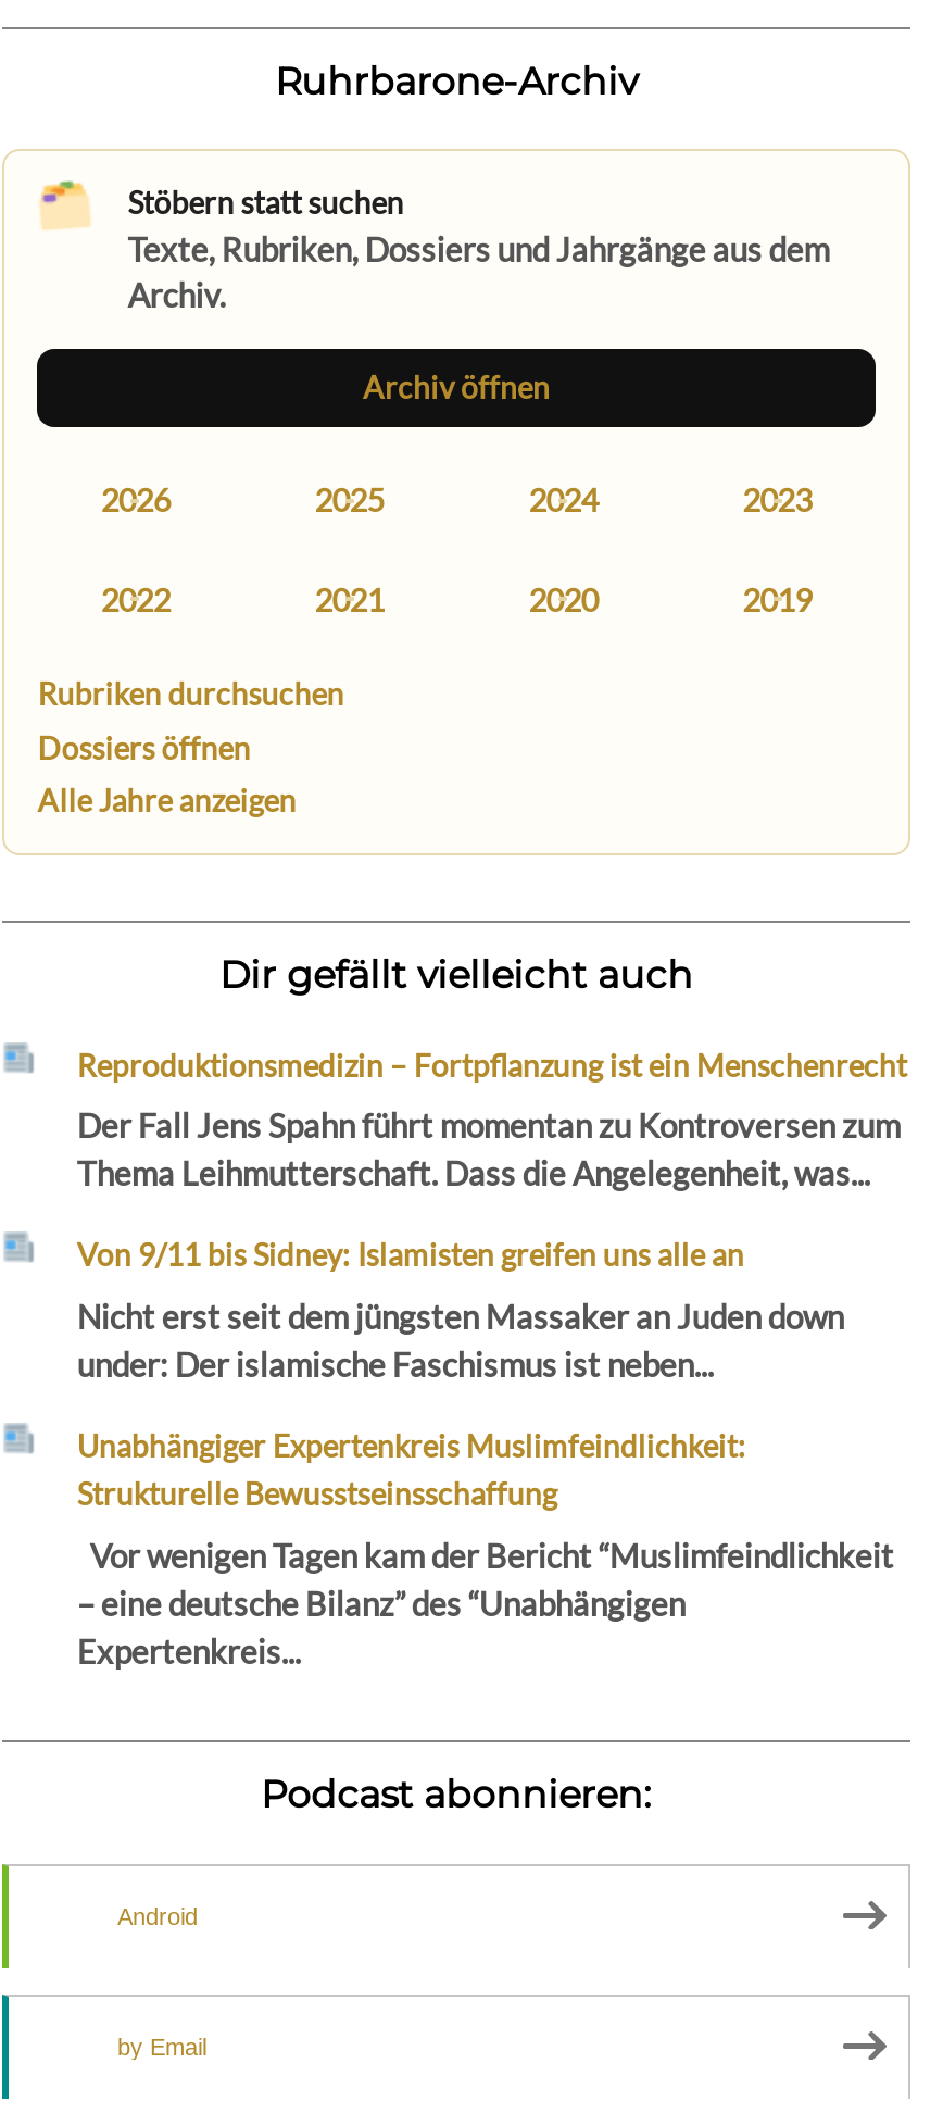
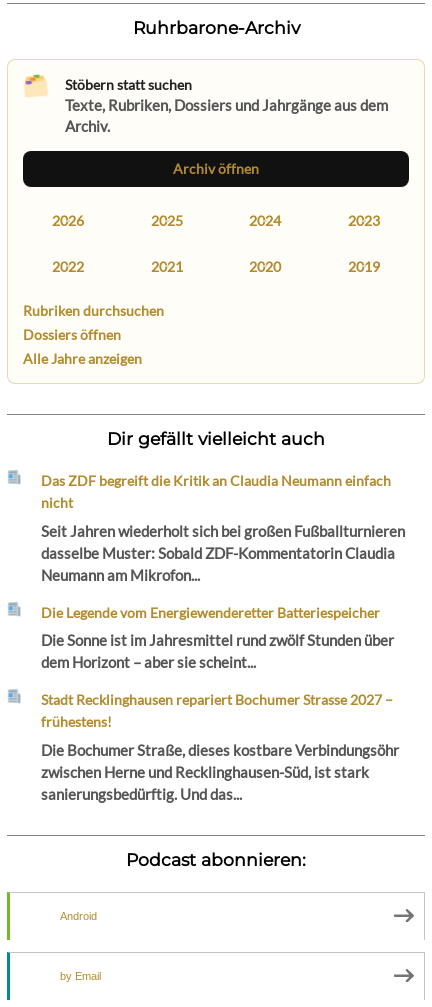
- Reproduktionsmedizin – Fortpflanzung ist ein Menschenrecht
+ Das ZDF begreift die Kritik an Claudia Neumann einfach
+ nicht

- Der Fall Jens Spahn führt momentan zu Kontroversen zum
- Thema Leihmutterschaft. Dass die Angelegenheit, was...
+ Seit Jahren wiederholt sich bei großen Fußballturnieren
+ dasselbe Muster: Sobald ZDF-Kommentatorin Claudia
+ Neumann am Mikrofon...

- Von 9/11 bis Sidney: Islamisten greifen uns alle an
+ Die Legende vom Energiewenderetter Batteriespeicher

- Nicht erst seit dem jüngsten Massaker an Juden down
- under: Der islamische Faschismus ist neben...
+ Die Sonne ist im Jahresmittel rund zwölf Stunden über
+ dem Horizont – aber sie scheint...

- Unabhängiger Expertenkreis Muslimfeindlichkeit:
- Strukturelle Bewusstseinsschaffung
+ Stadt Recklinghausen repariert Bochumer Strasse 2027 –
+ frühestens!

- Vor wenigen Tagen kam der Bericht “Muslimfeindlichkeit
- – eine deutsche Bilanz” des “Unabhängigen
- Expertenkreis...
+ Die Bochumer Straße, dieses kostbare Verbindungsöhr
+ zwischen Herne und Recklinghausen-Süd, ist stark
+ sanierungsbedürftig. Und das...
